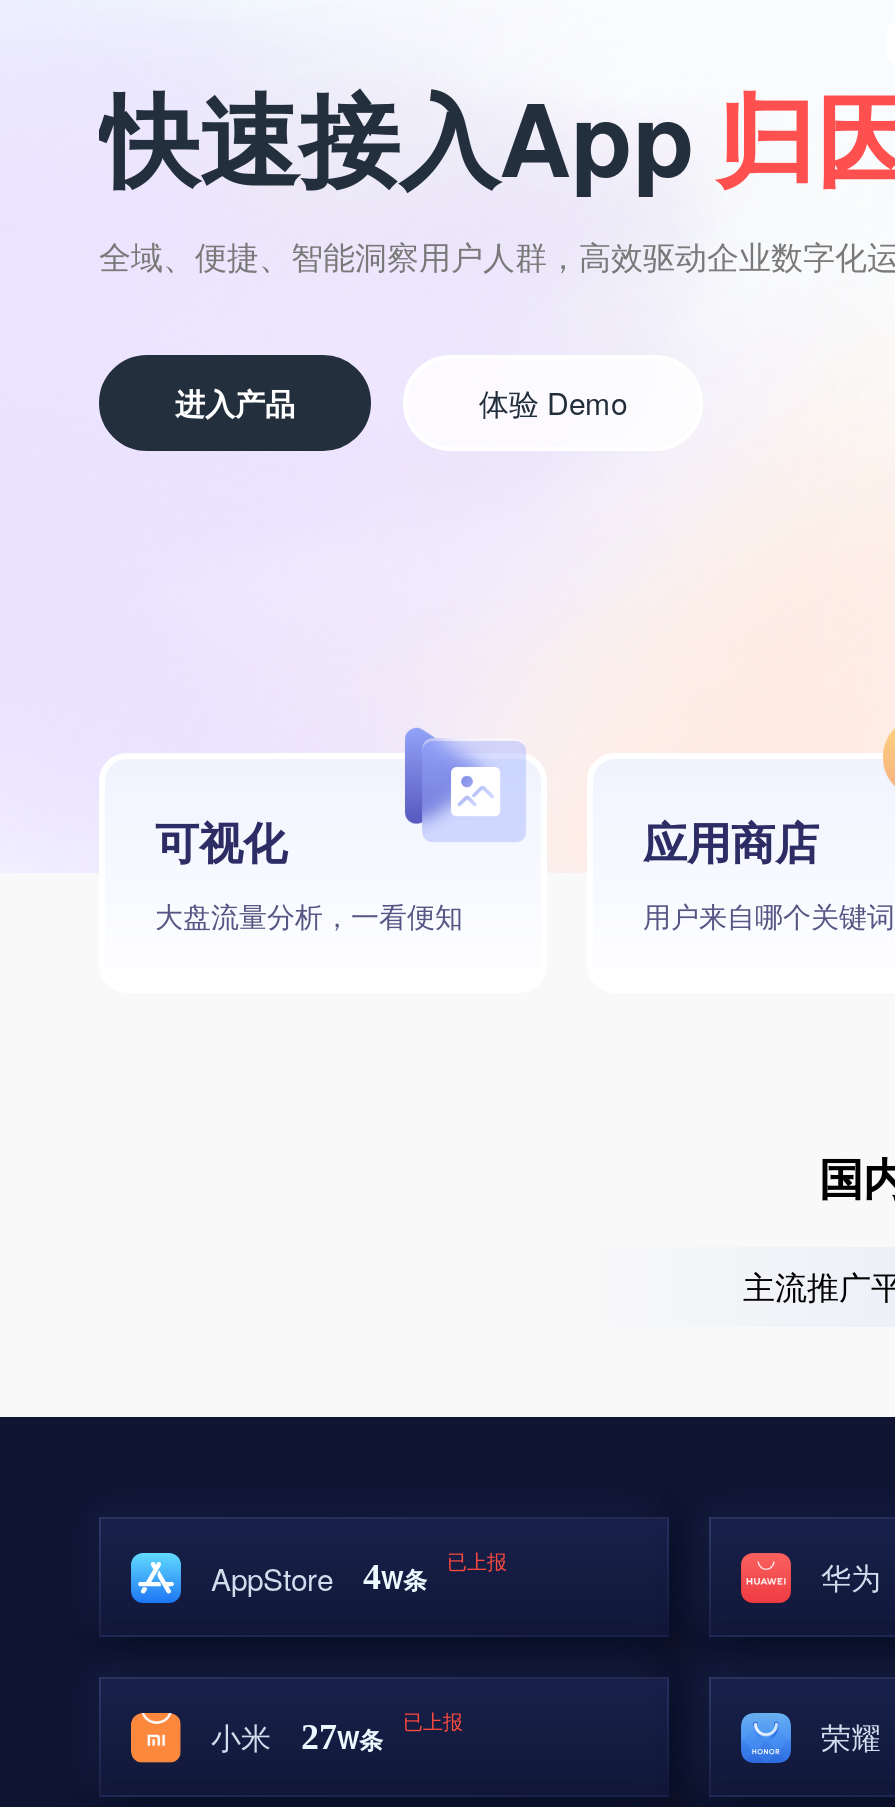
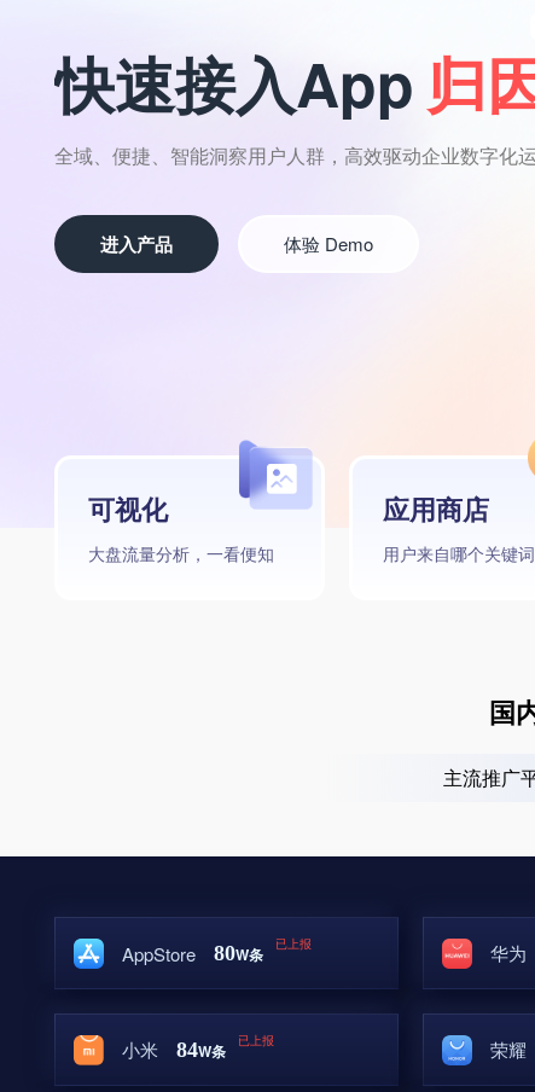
- AppStore 4W条 已上报
+ AppStore 80W条 已上报

- 小米 27W条 已上报
+ 小米 84W条 已上报
